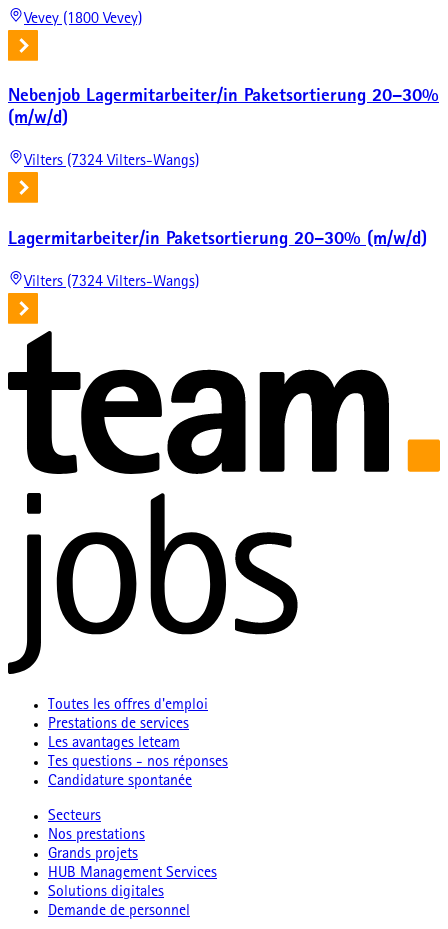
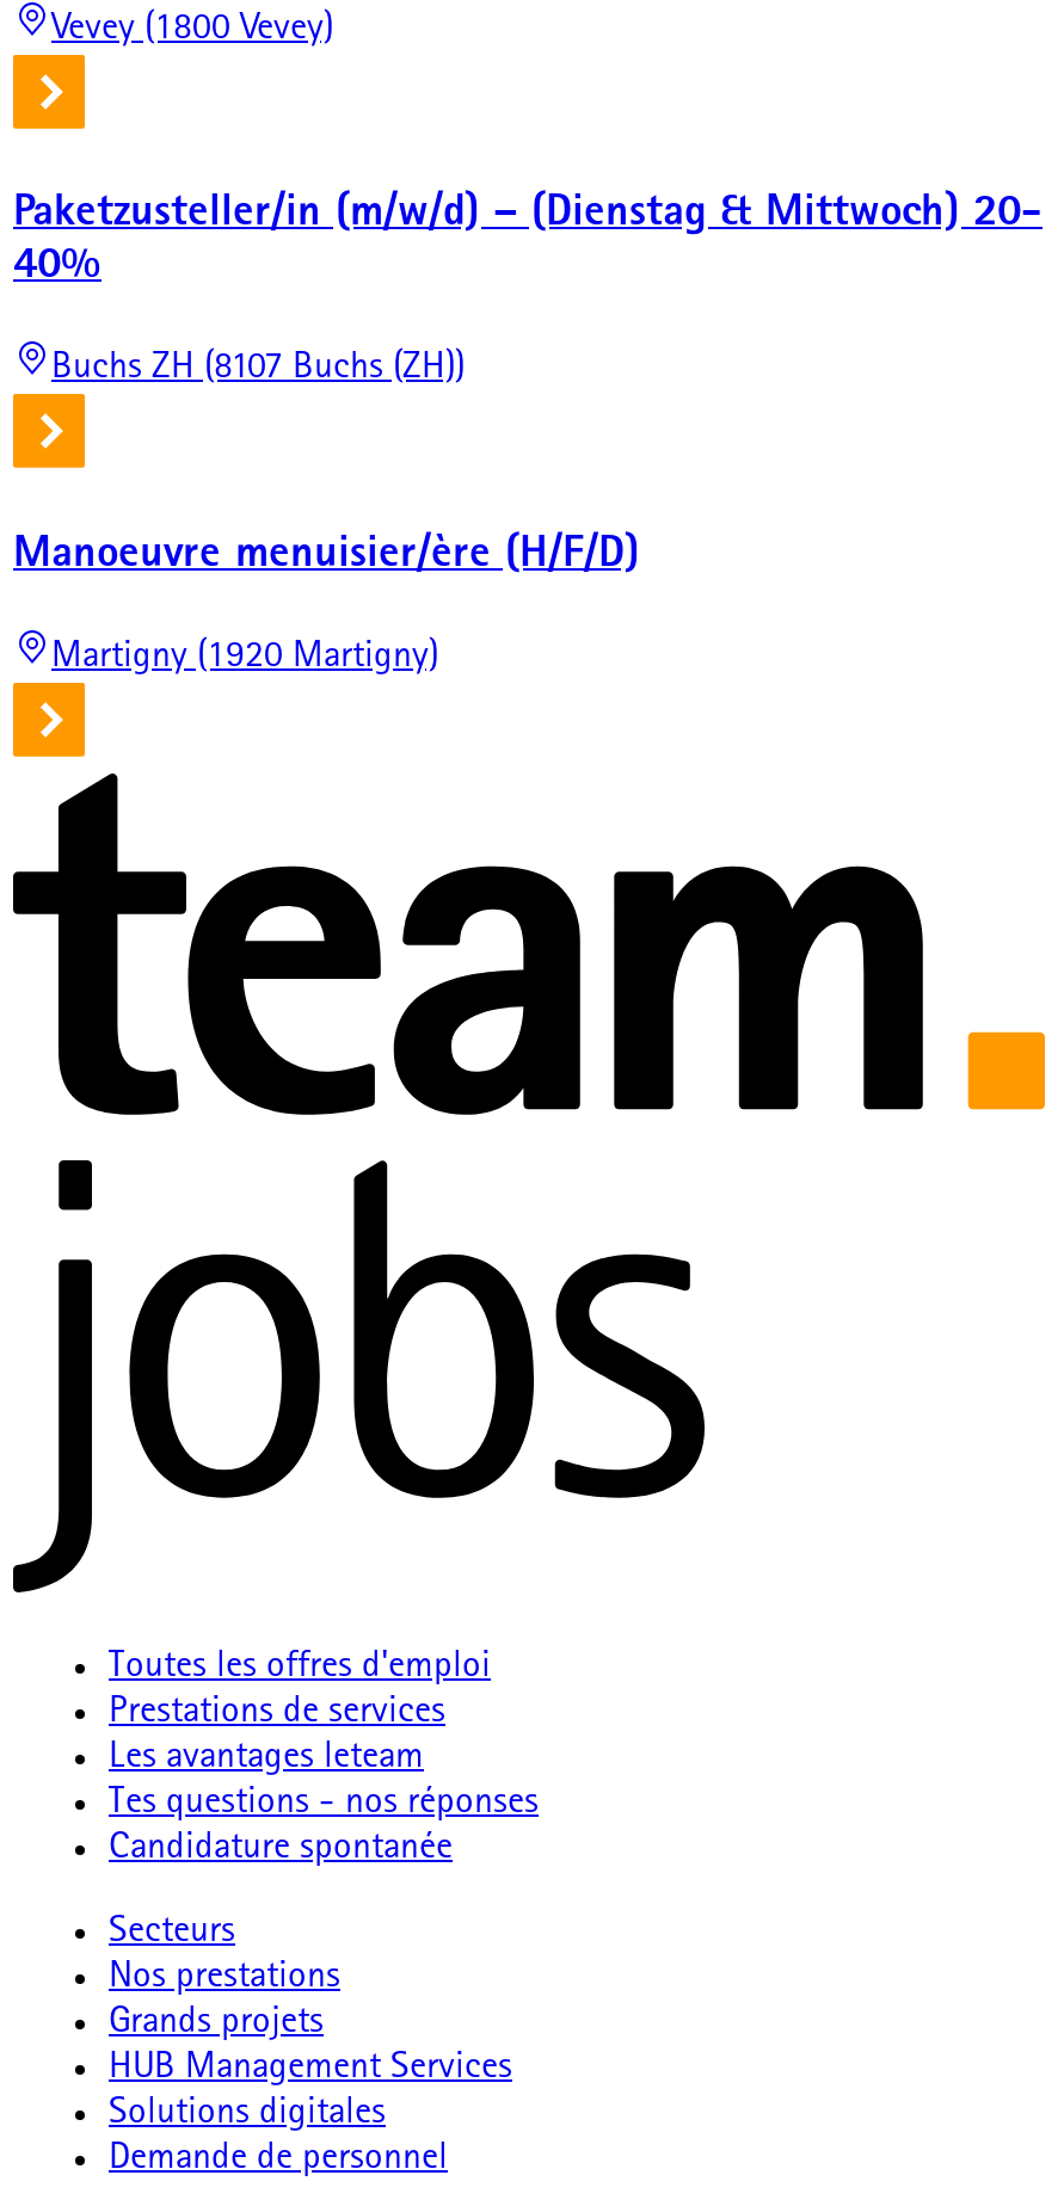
- Nebenjob Lagermitarbeiter/in Paketsortierung 20–30%
- (m/w/d)
+ Paketzusteller/in (m/w/d) – (Dienstag & Mittwoch) 20-
+ 40%

- Vilters (7324 Vilters-Wangs)
+ Buchs ZH (8107 Buchs (ZH))

- Lagermitarbeiter/in Paketsortierung 20–30% (m/w/d)
+ Manoeuvre menuisier/ère (H/F/D)

- Vilters (7324 Vilters-Wangs)
+ Martigny (1920 Martigny)
